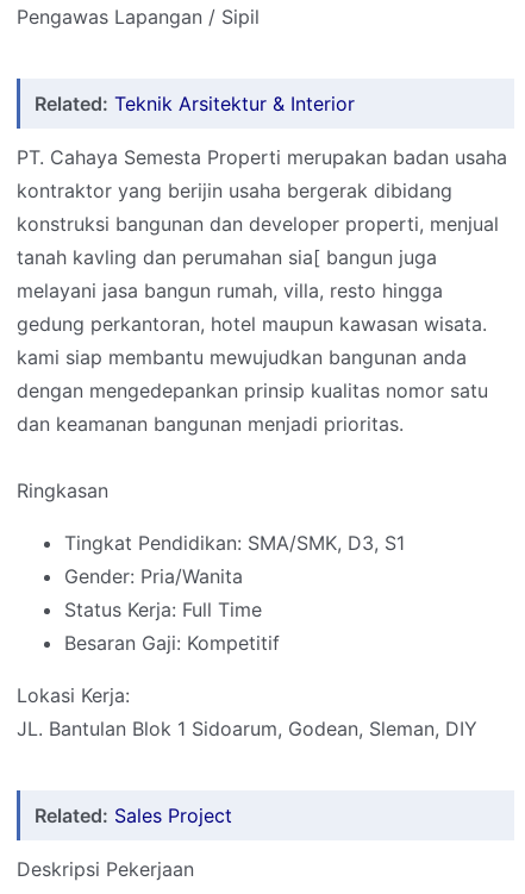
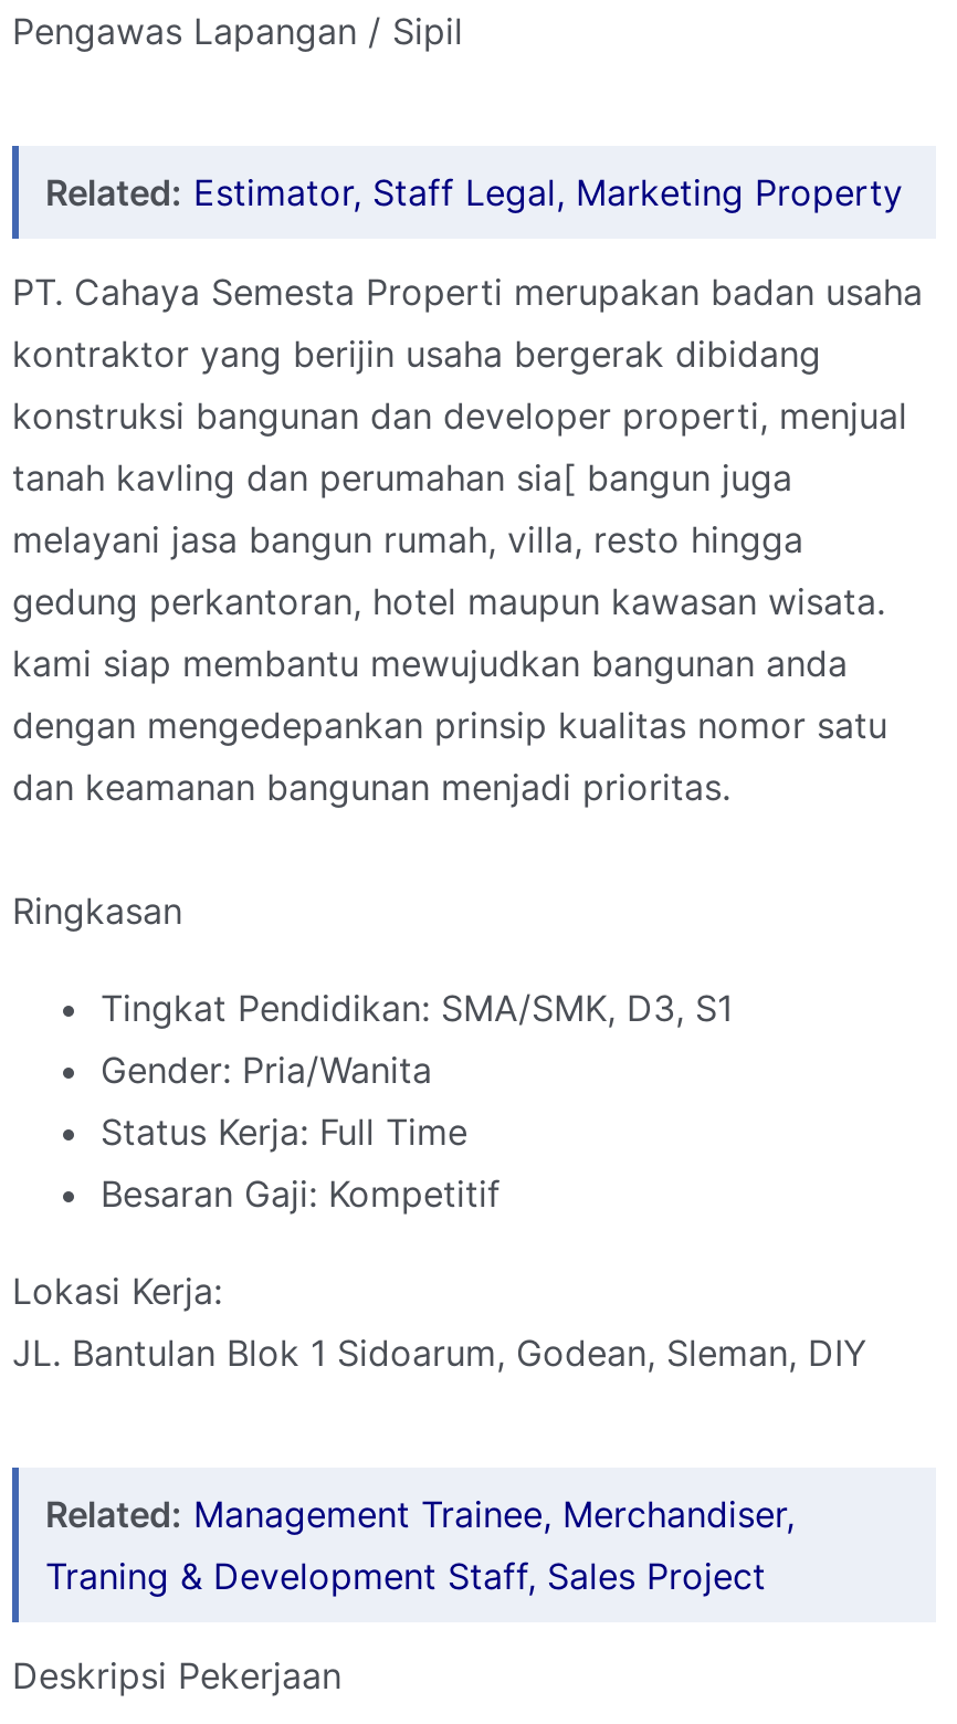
- Related: Teknik Arsitektur & Interior
+ Related: Estimator, Staff Legal, Marketing Property

- Related: Sales Project
+ Related: Management Trainee, Merchandiser,
+ Traning & Development Staff, Sales Project
